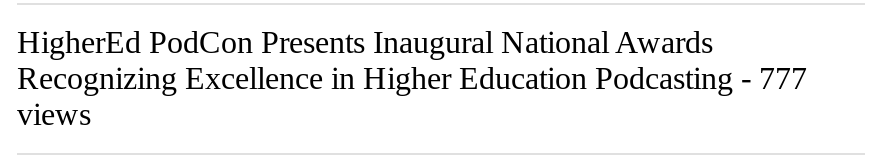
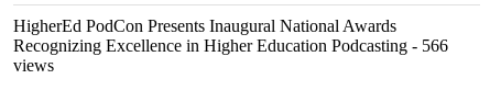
- Recognizing Excellence in Higher Education Podcasting - 777
+ Recognizing Excellence in Higher Education Podcasting - 566
